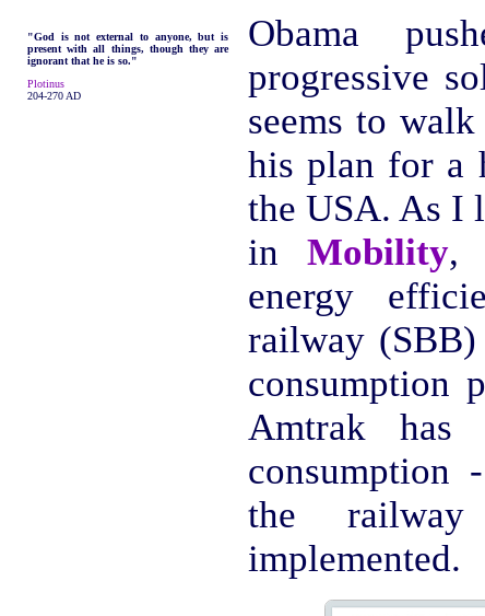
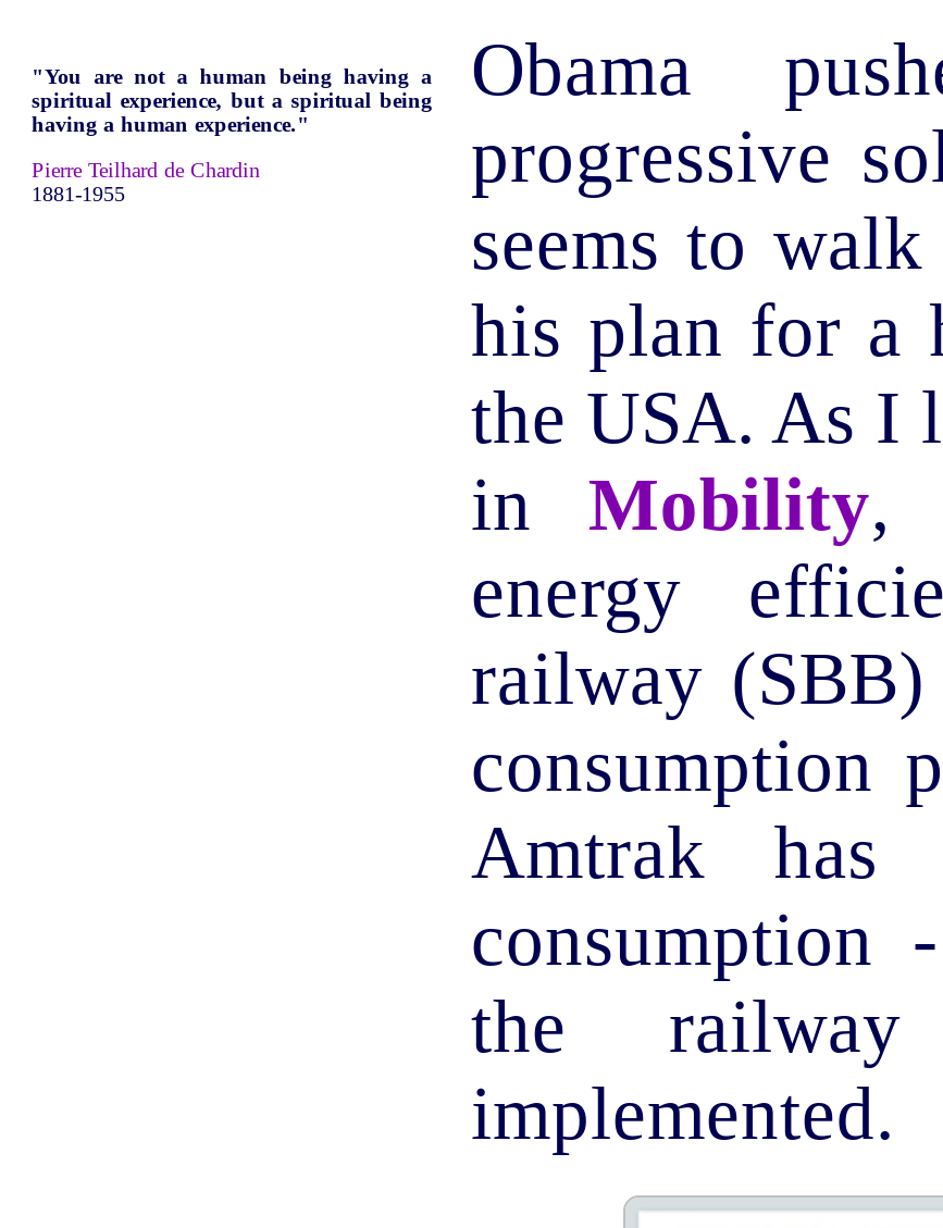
- "God is not external to anyone, but is
- present with all things, though they are
- ignorant that he is so."
+ "You are not a human being having a
+ spiritual experience, but a spiritual being
+ having a human experience."

- Plotinus
- 204-270 AD
+ Pierre Teilhard de Chardin
+ 1881-1955
